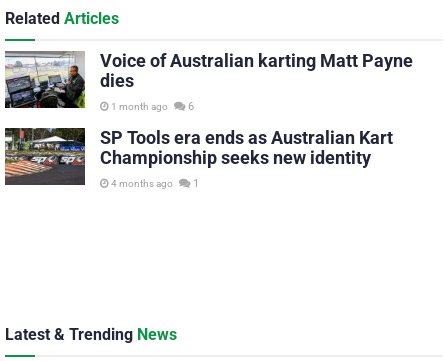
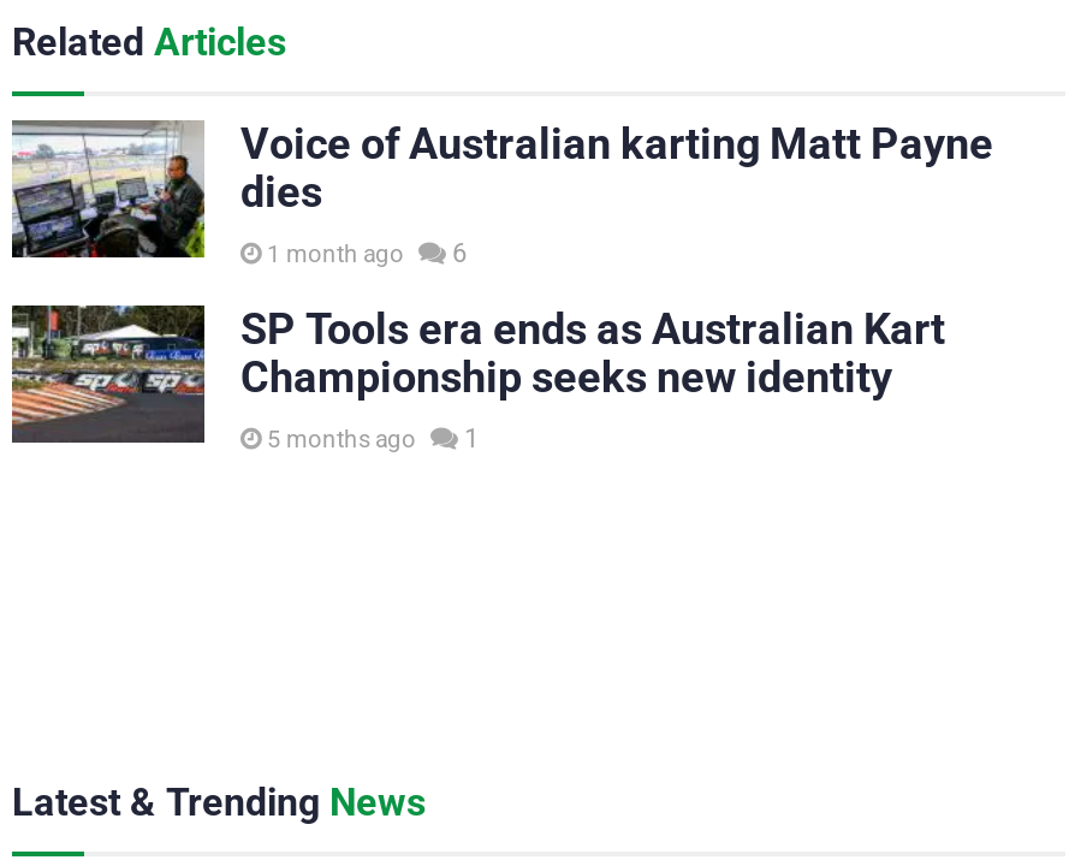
- 4 months ago 1
+ 5 months ago 1
